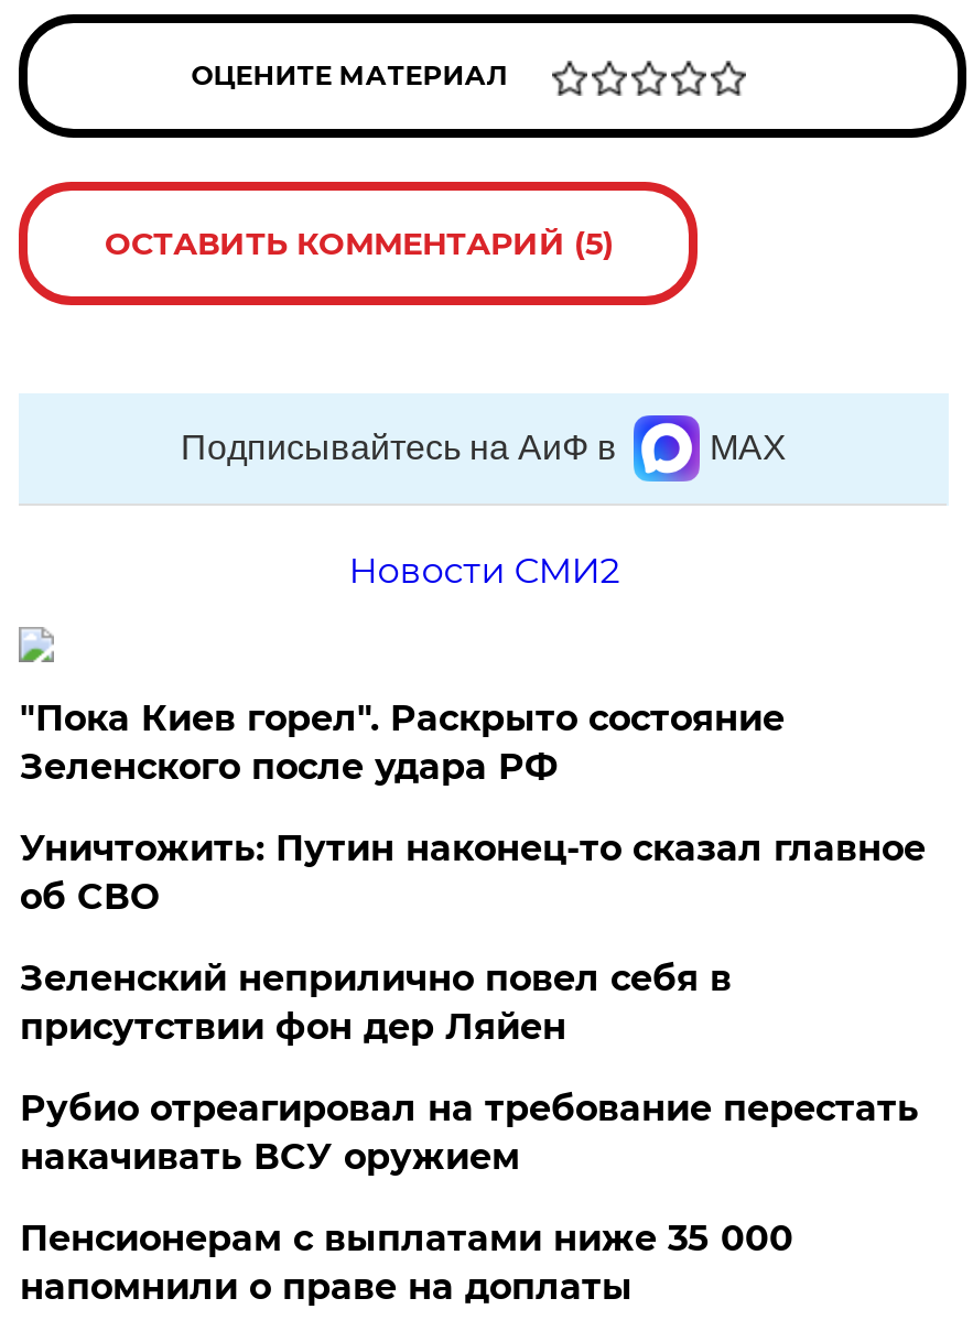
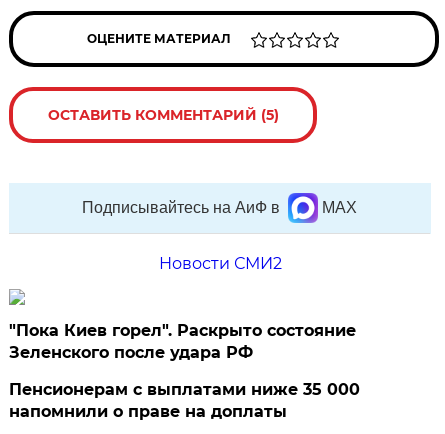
- Уничтожить: Путин наконец-то сказал главное
- об СВО
- Зеленский неприлично повел cебя в
- присутствии фон дер Ляйен
- Рубио отреагировал на требование перестать
- накачивать ВСУ оружием
